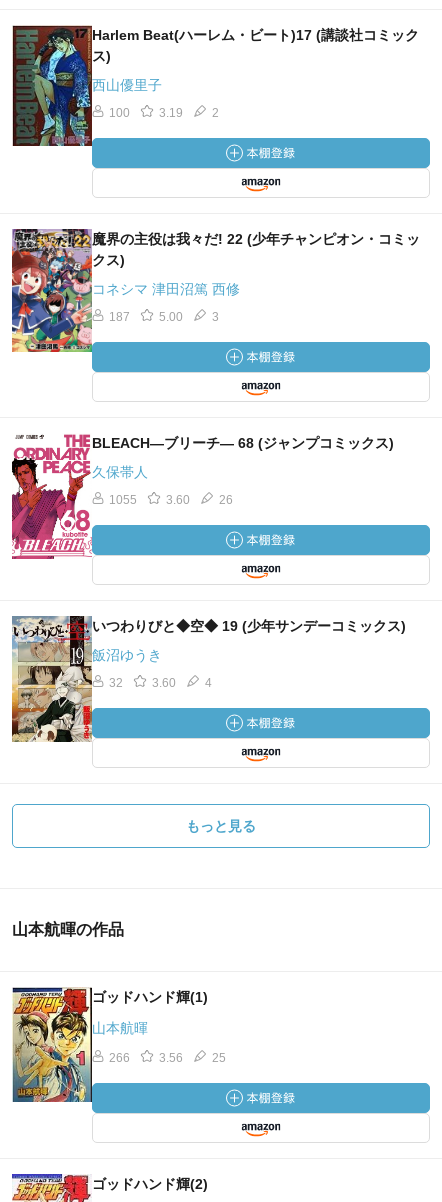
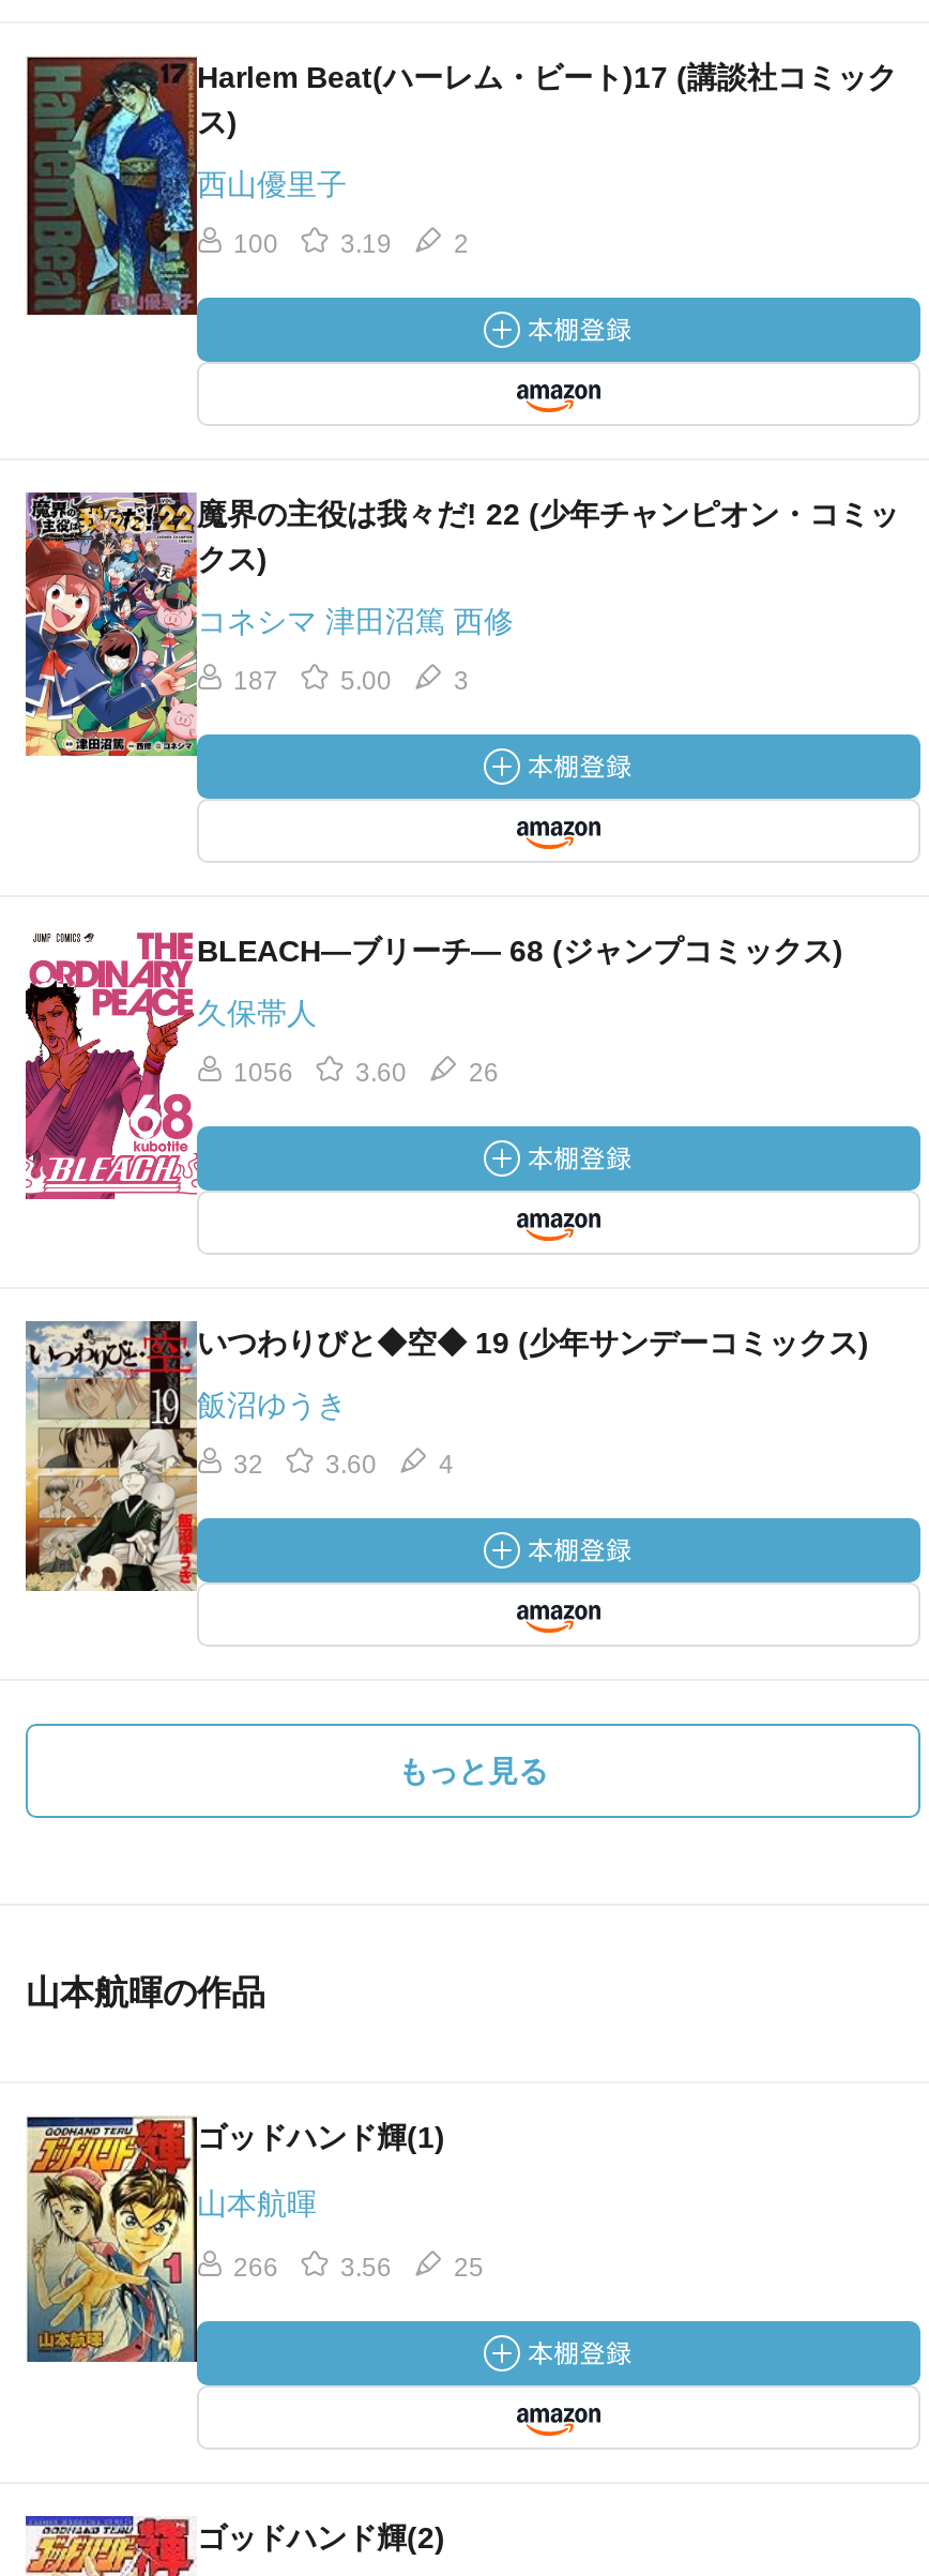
- 1055
+ 1056
